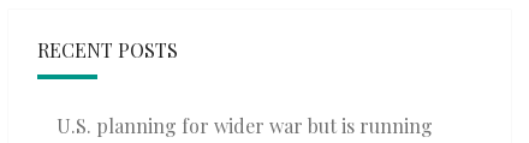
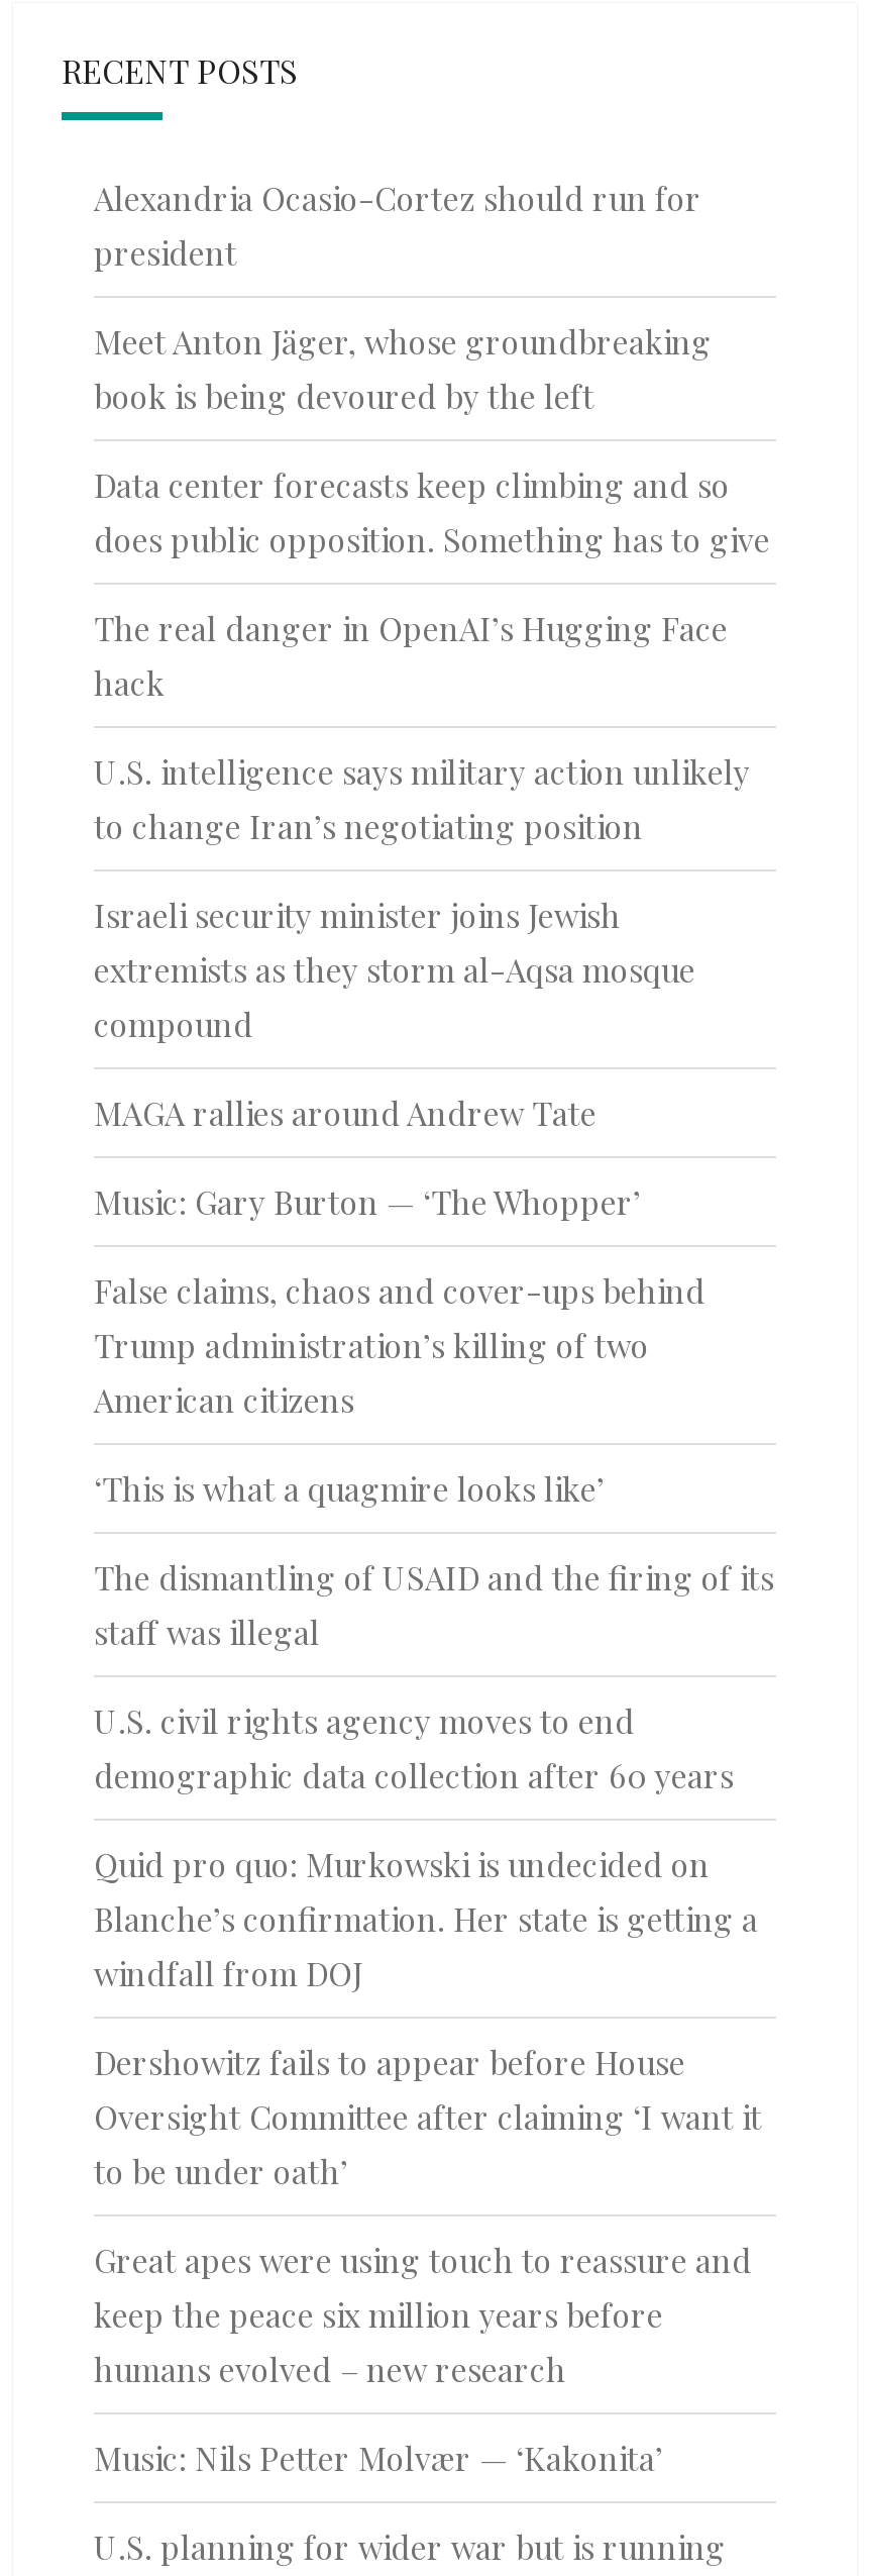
+ Alexandria Ocasio-Cortez should run for
+ president
+ Meet Anton Jäger, whose groundbreaking
+ book is being devoured by the left
+ Data center forecasts keep climbing and so
+ does public opposition. Something has to give
+ The real danger in OpenAI’s Hugging Face
+ hack
+ U.S. intelligence says military action unlikely
+ to change Iran’s negotiating position
+ Israeli security minister joins Jewish
+ extremists as they storm al-Aqsa mosque
+ compound
+ MAGA rallies around Andrew Tate
+ Music: Gary Burton — ‘The Whopper’
+ False claims, chaos and cover-ups behind
+ Trump administration’s killing of two
+ American citizens
+ ‘This is what a quagmire looks like’
+ The dismantling of USAID and the firing of its
+ staff was illegal
+ U.S. civil rights agency moves to end
+ demographic data collection after 60 years
+ Quid pro quo: Murkowski is undecided on
+ Blanche’s confirmation. Her state is getting a
+ windfall from DOJ
+ Dershowitz fails to appear before House
+ Oversight Committee after claiming ‘I want it
+ to be under oath’
+ Great apes were using touch to reassure and
+ keep the peace six million years before
+ humans evolved – new research
+ Music: Nils Petter Molvær — ‘Kakonita’
